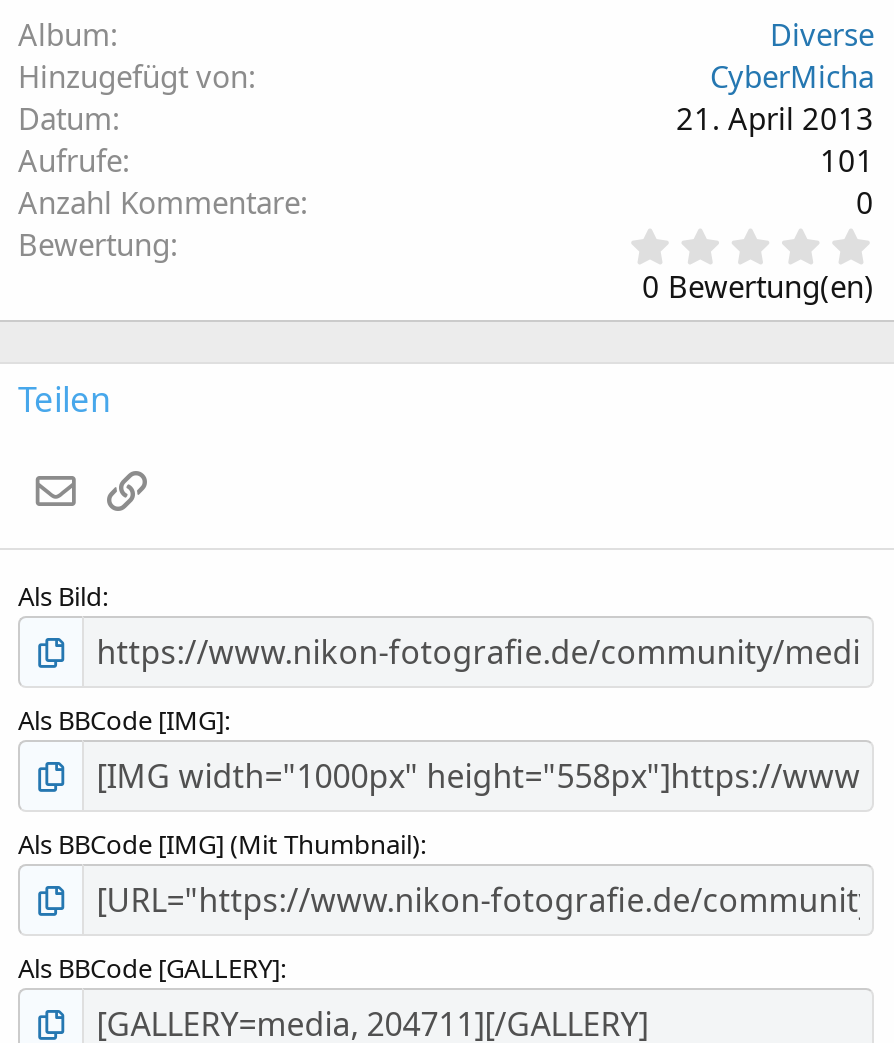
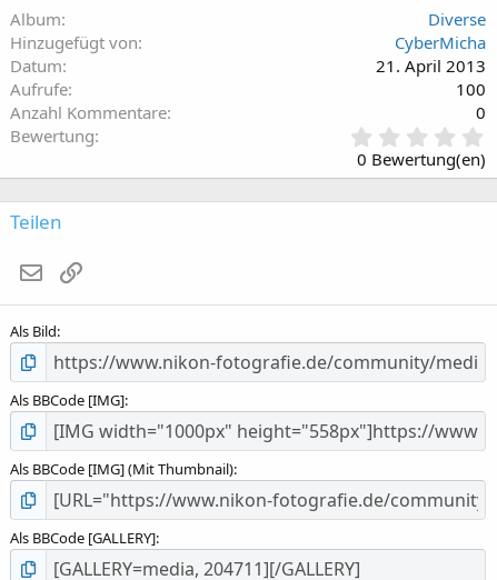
- 101
+ 100
